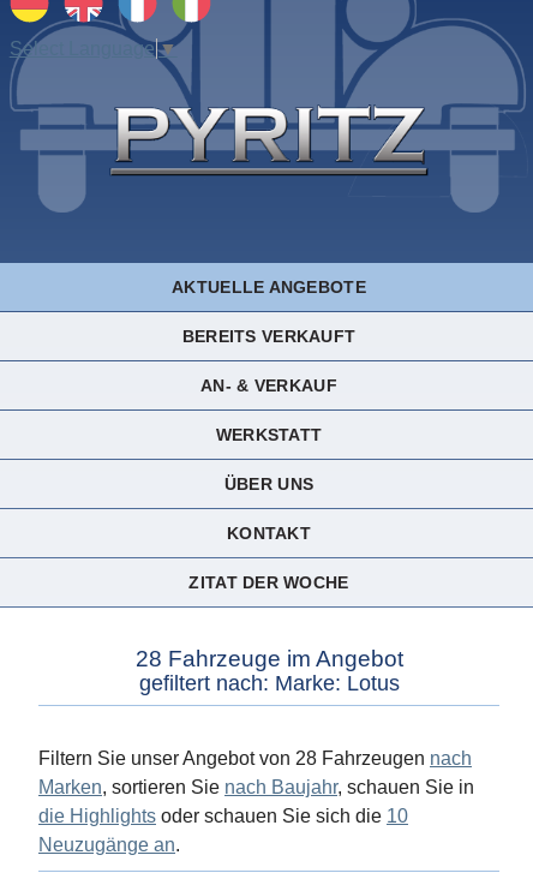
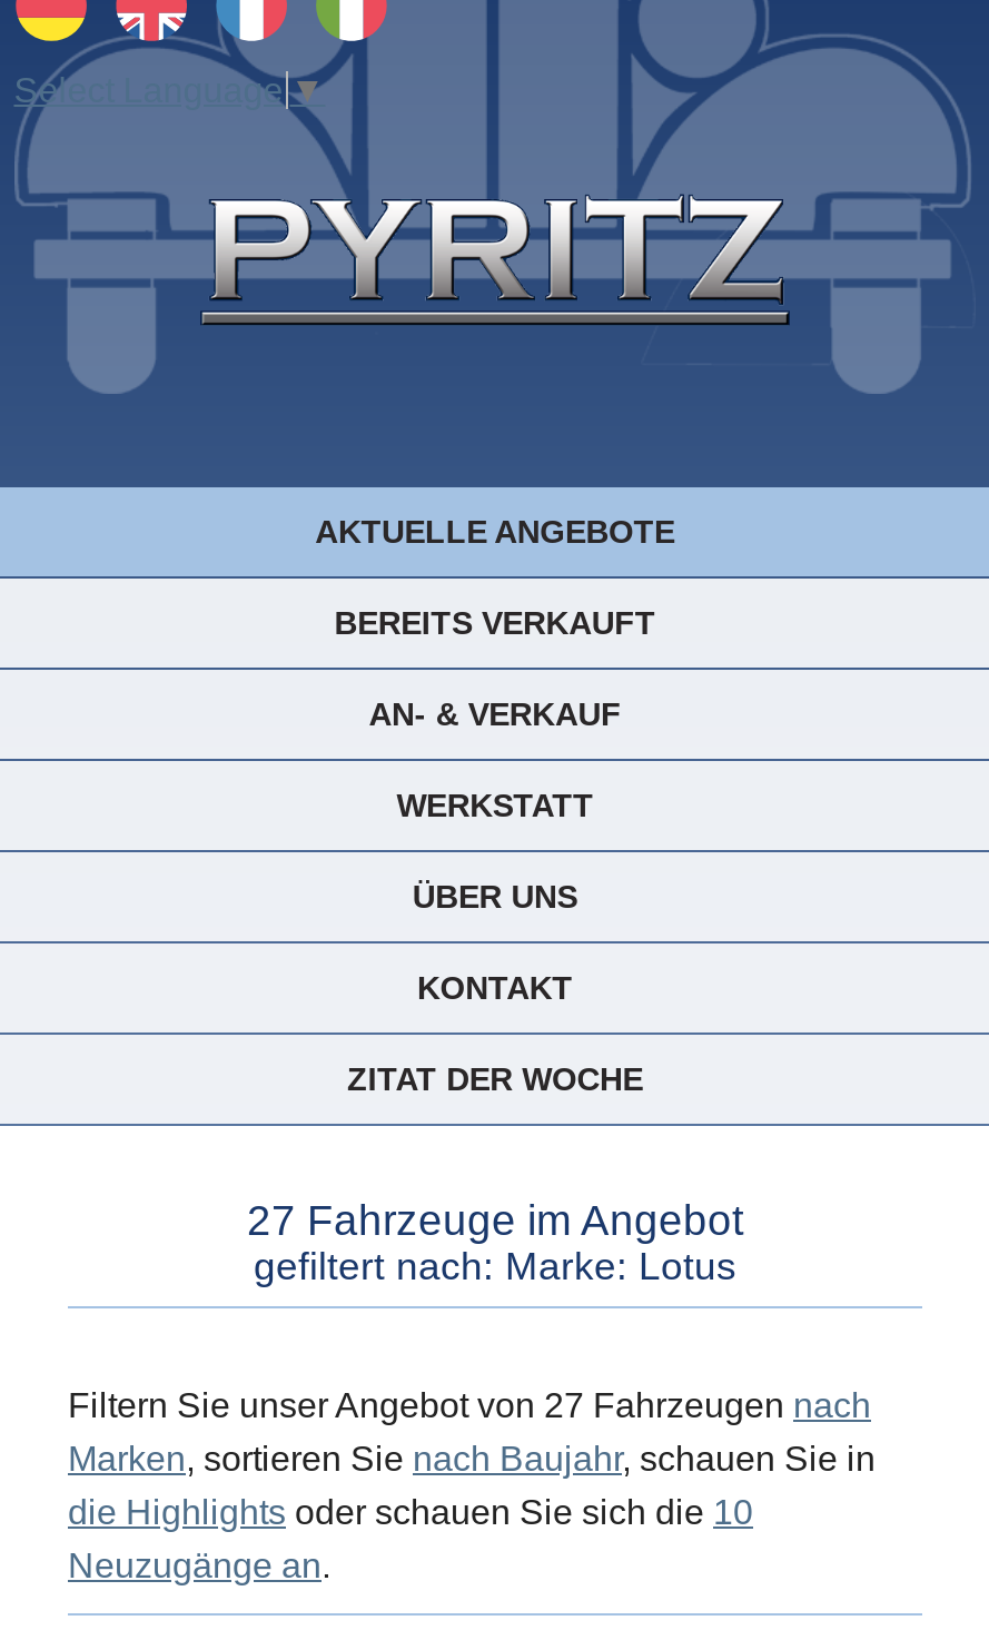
- 28 Fahrzeuge im Angebot
+ 27 Fahrzeuge im Angebot

- Filtern Sie unser Angebot von 28 Fahrzeugen nach
+ Filtern Sie unser Angebot von 27 Fahrzeugen nach
